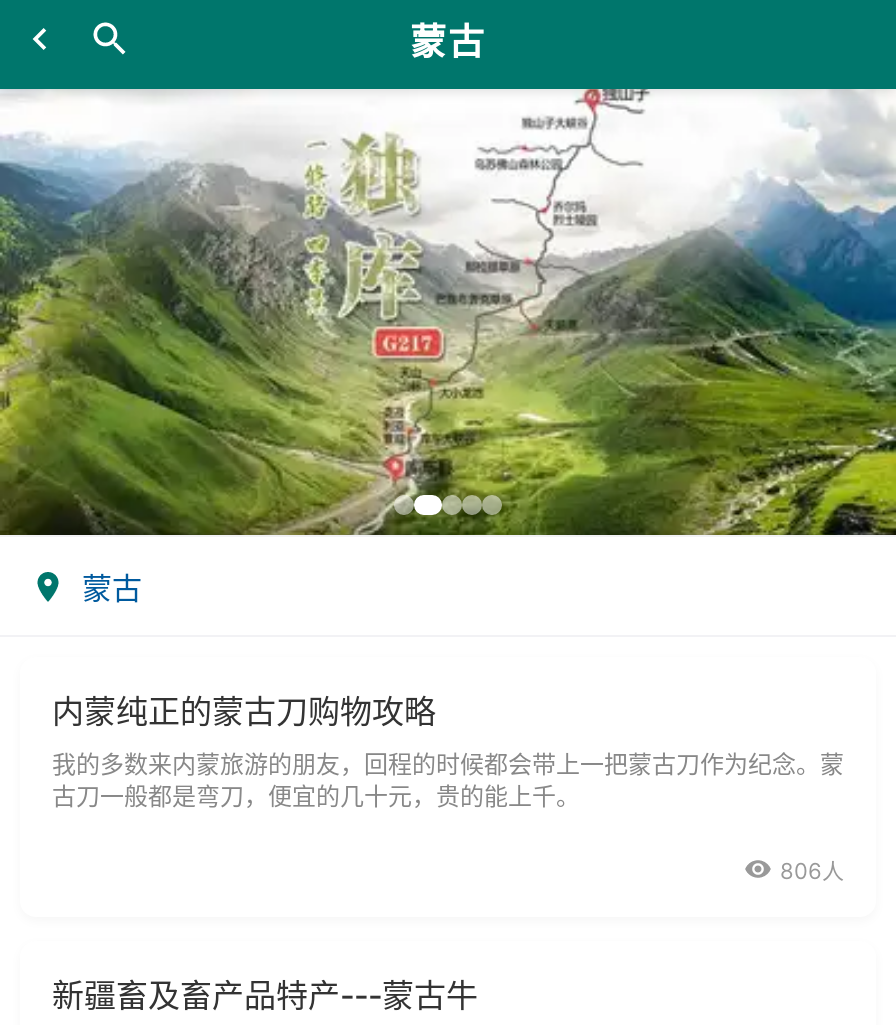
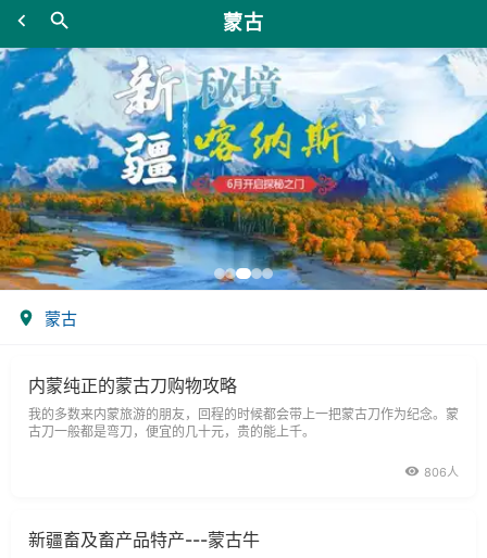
- [image]
+ [image]
